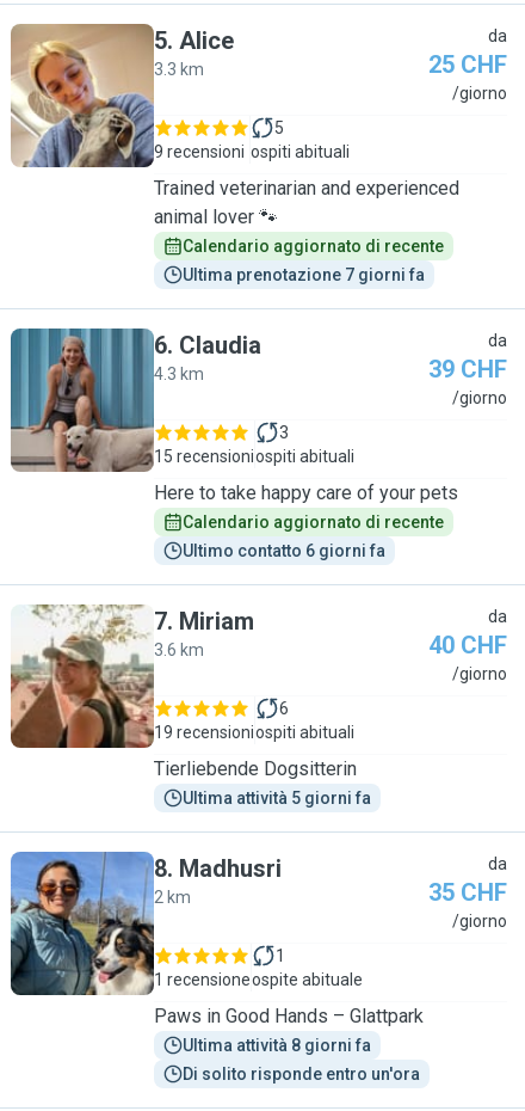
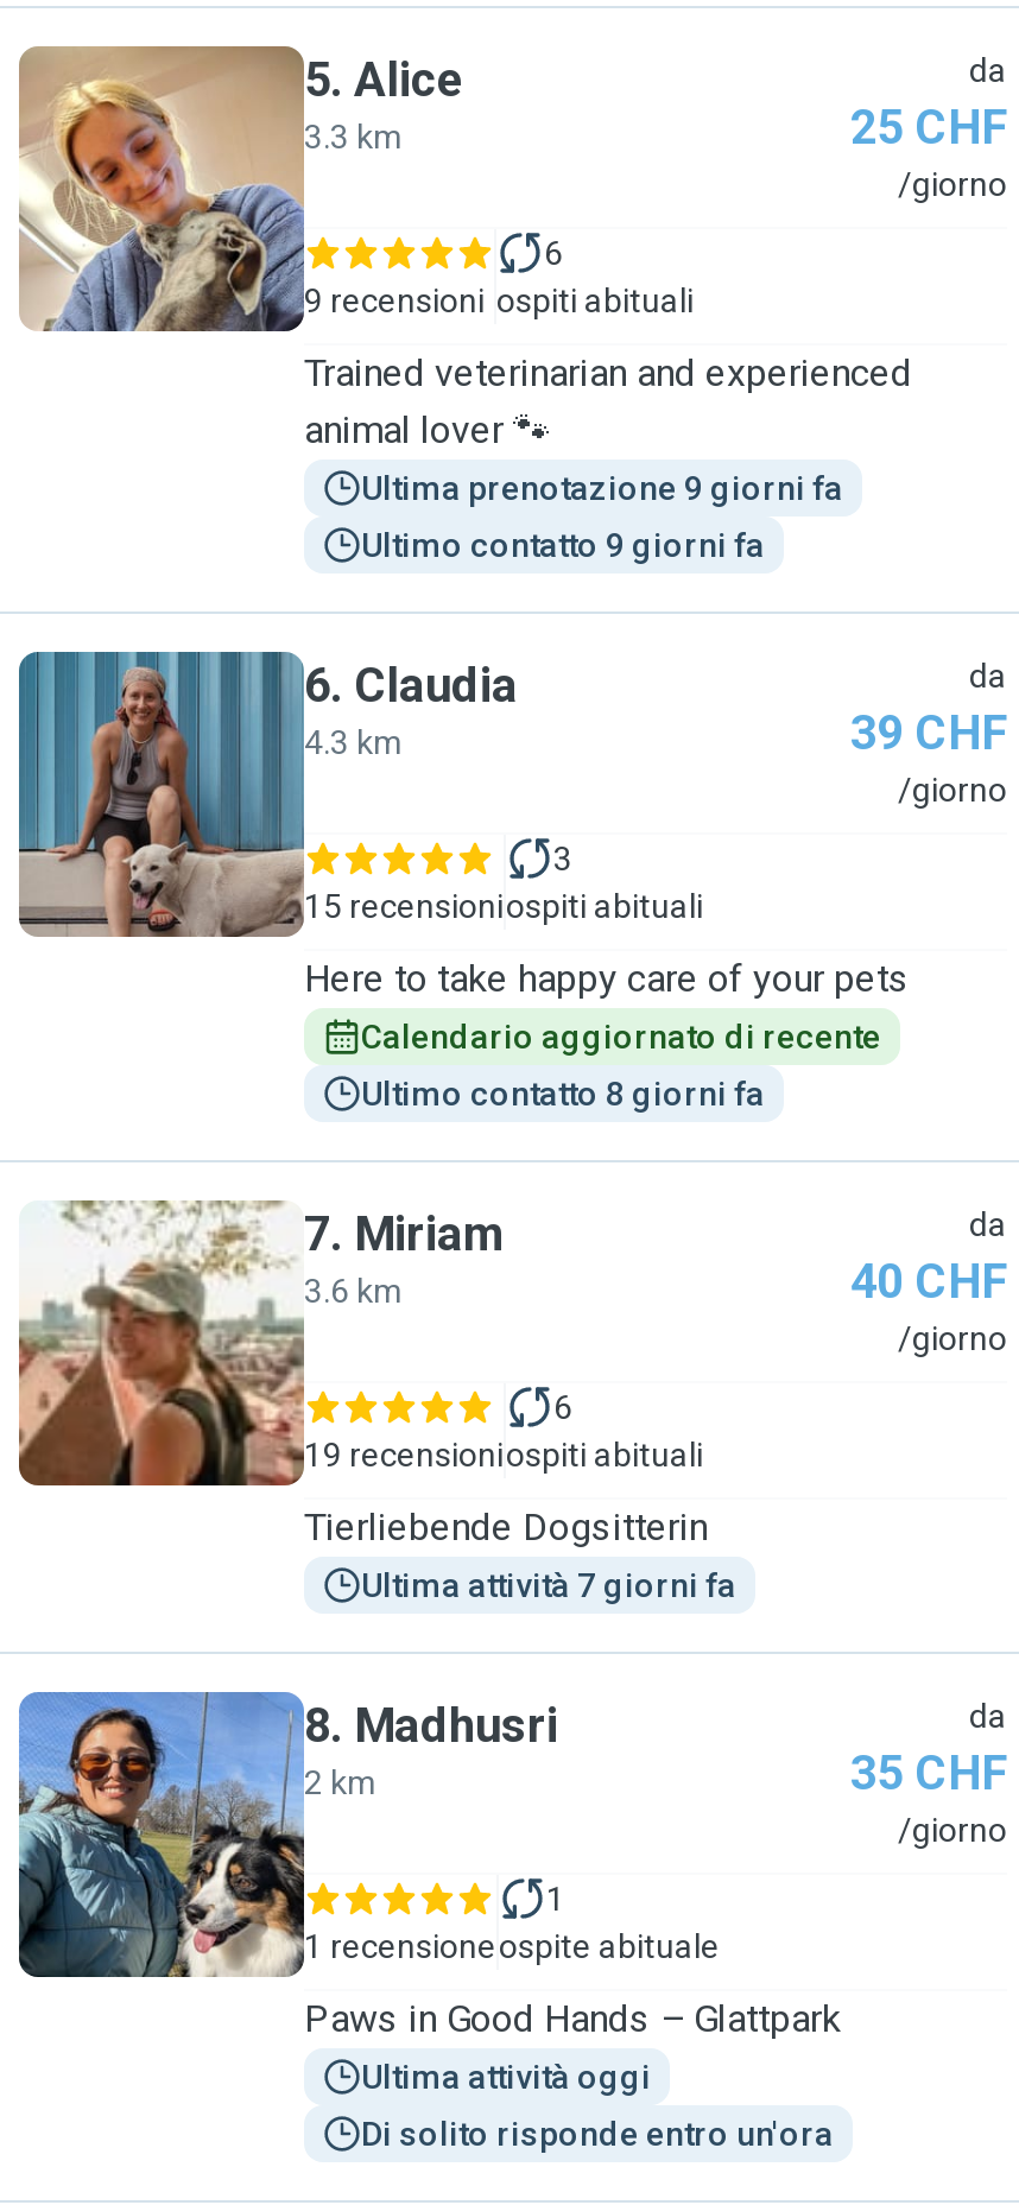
- 5
+ 6

- Calendario aggiornato di recente
+ Ultima prenotazione 9 giorni fa

- Ultima prenotazione 7 giorni fa
+ Ultimo contatto 9 giorni fa

- Ultimo contatto 6 giorni fa
+ Ultimo contatto 8 giorni fa

- Ultima attività 5 giorni fa
+ Ultima attività 7 giorni fa

- Ultima attività 8 giorni fa
+ Ultima attività oggi
